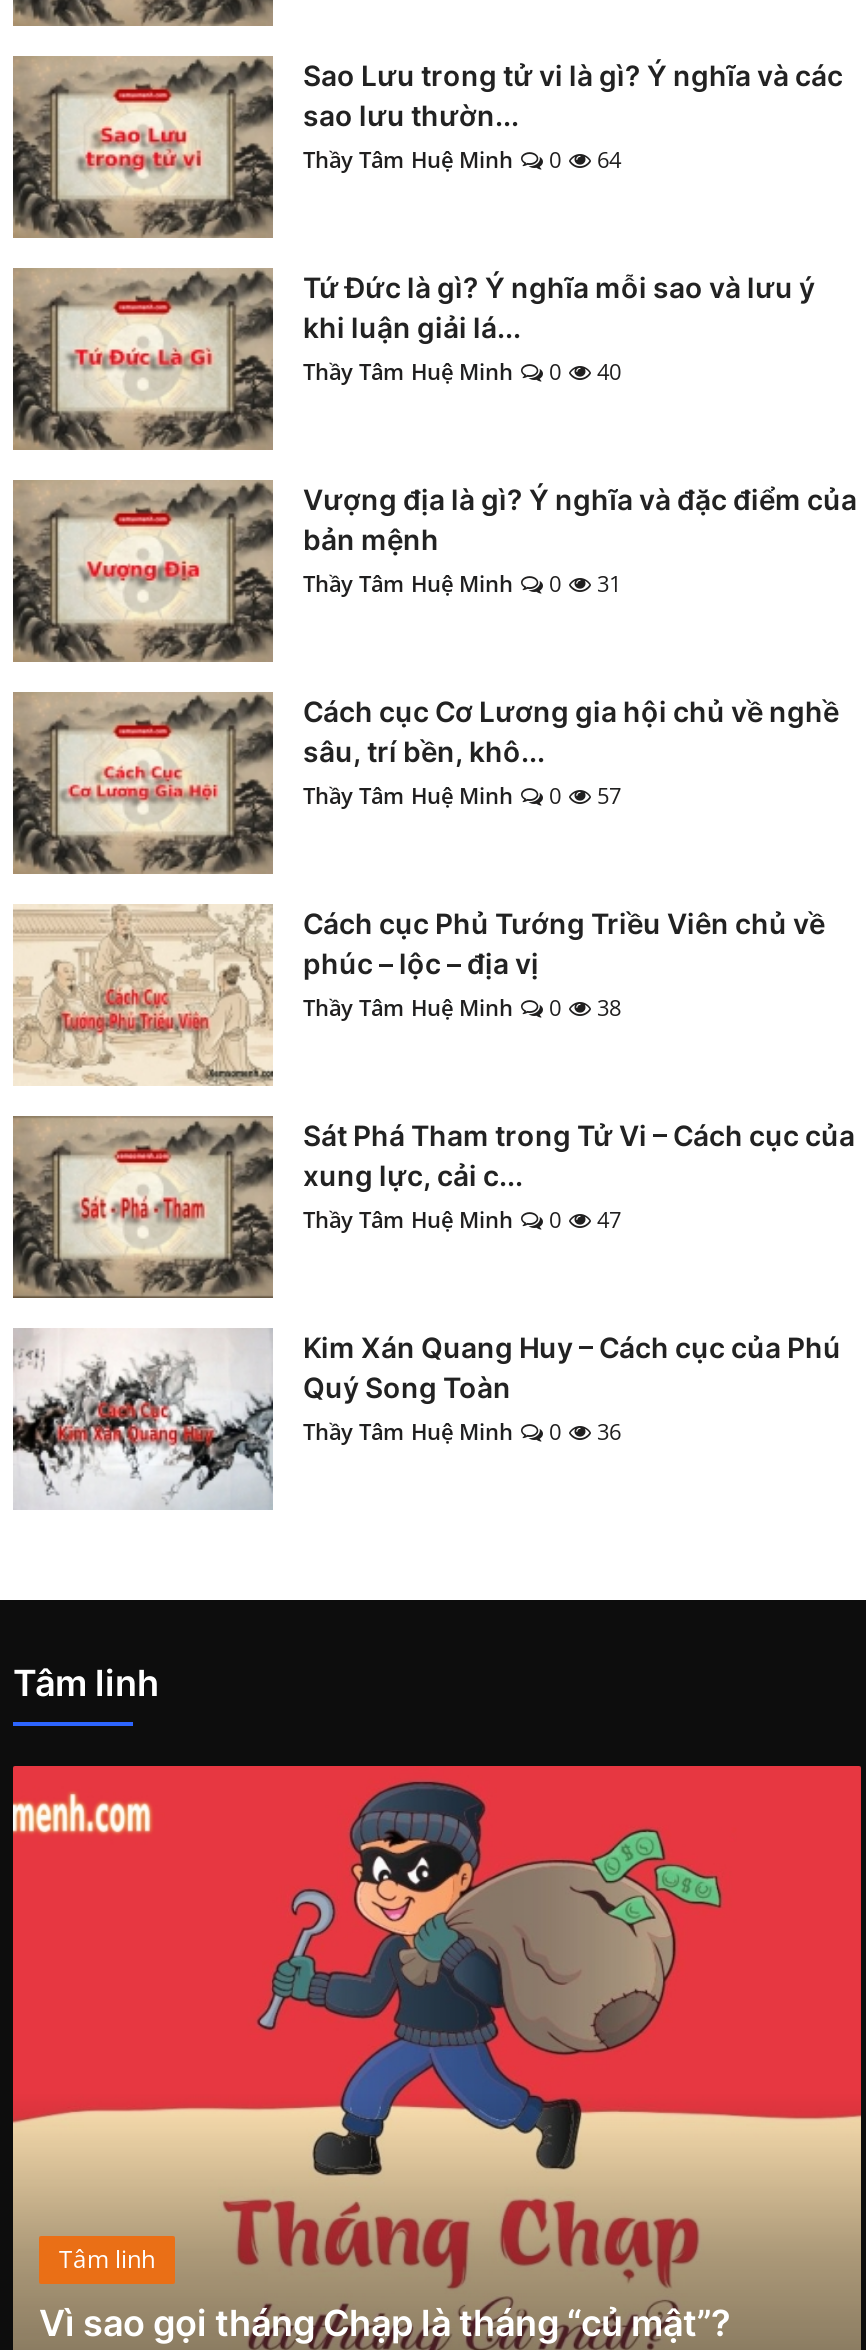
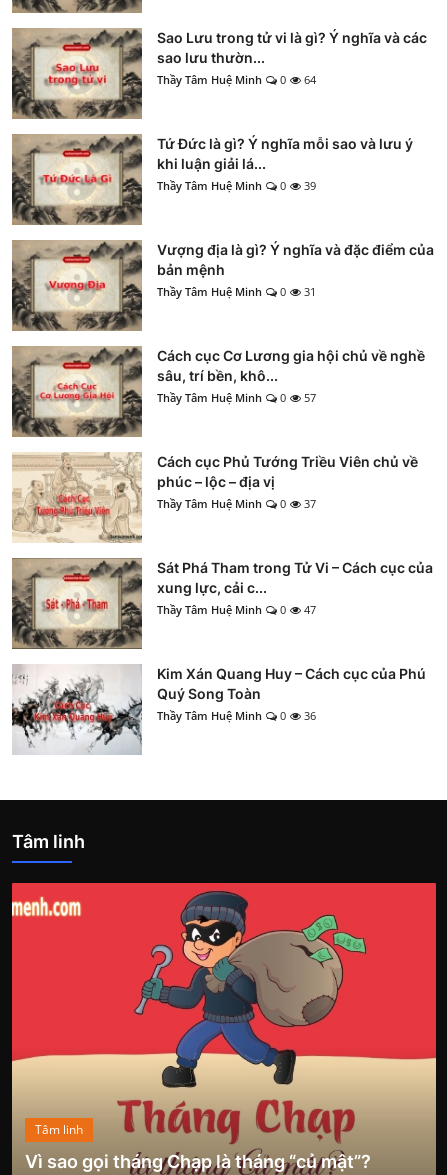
- Thầy Tâm Huệ Minh 0 40
+ Thầy Tâm Huệ Minh 0 39

- Thầy Tâm Huệ Minh 0 38
+ Thầy Tâm Huệ Minh 0 37
